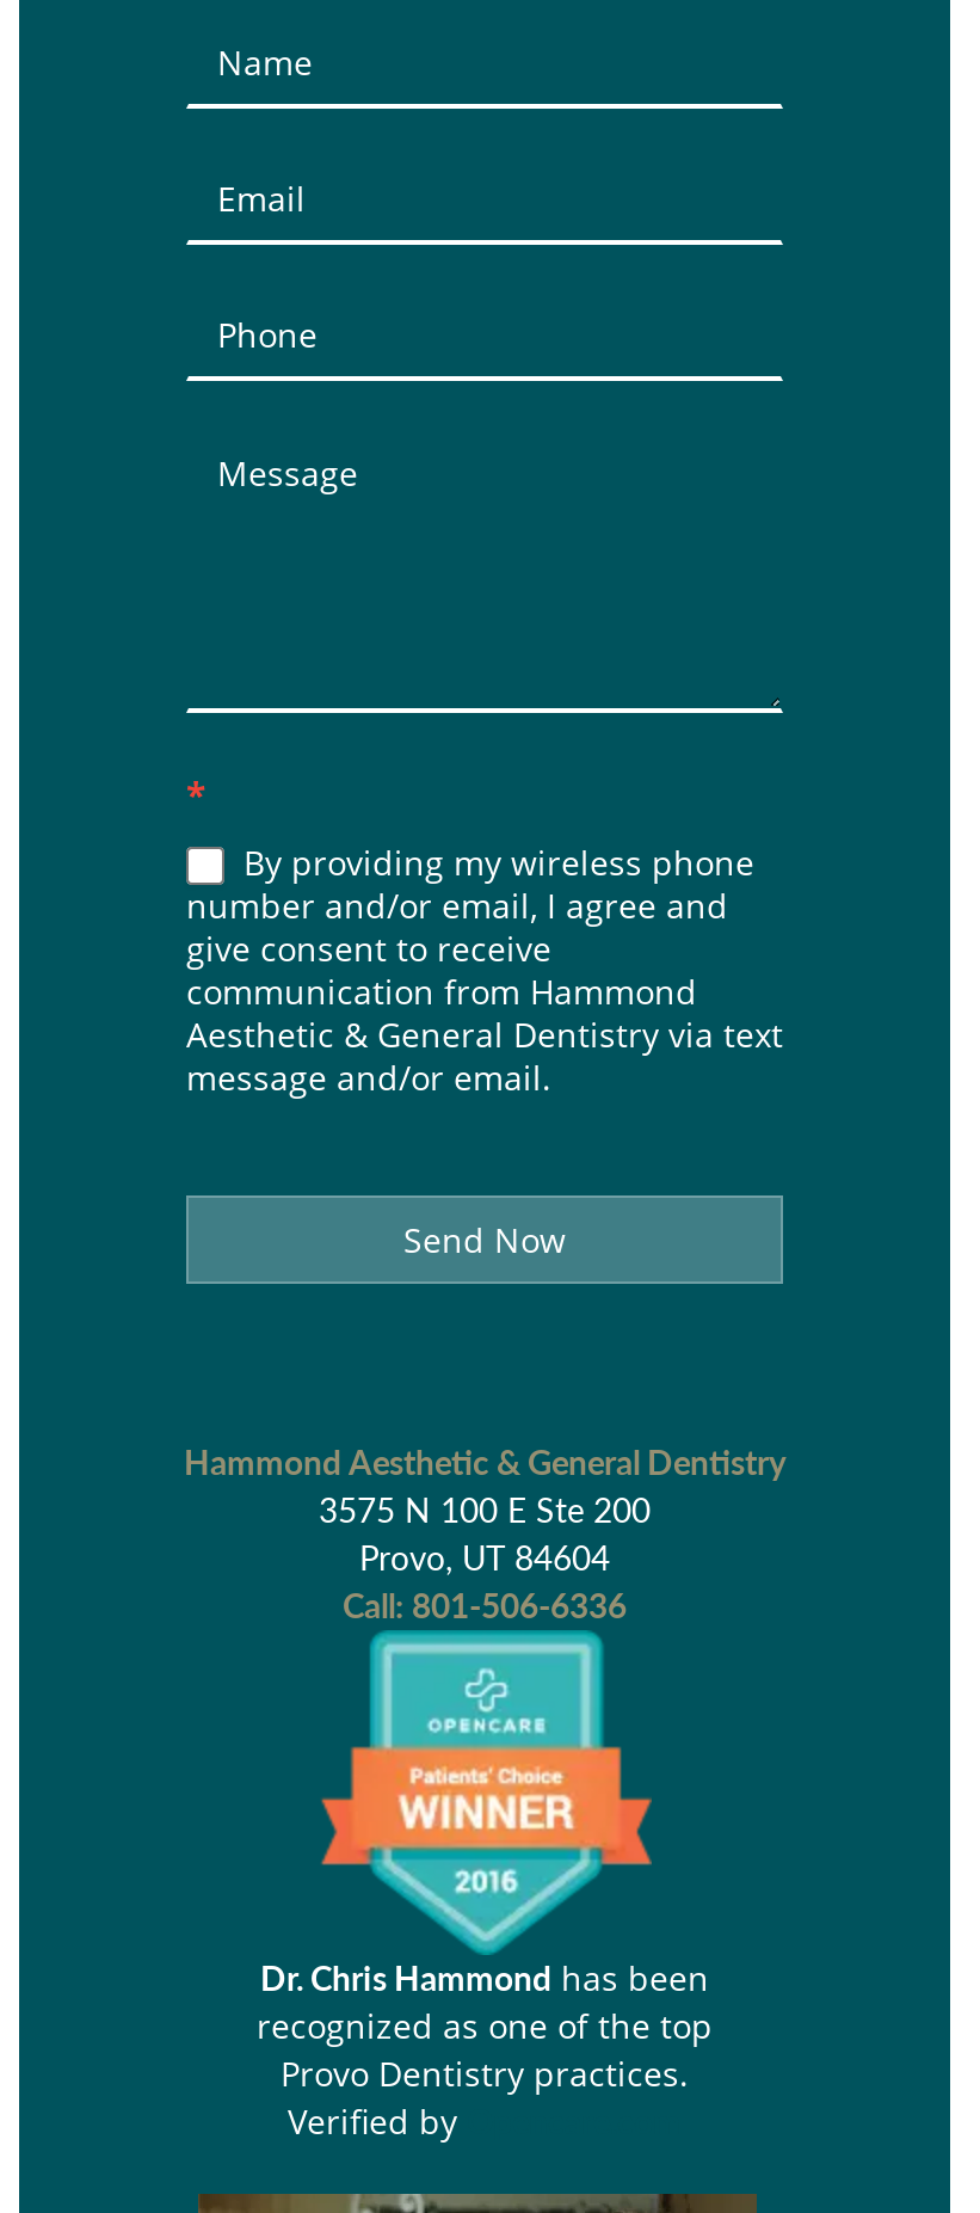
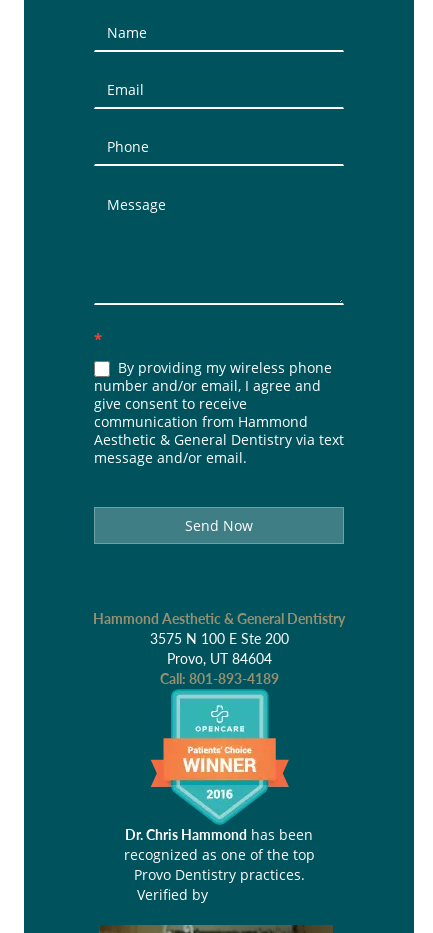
- Call: 801-506-6336
+ Call: 801-893-4189
